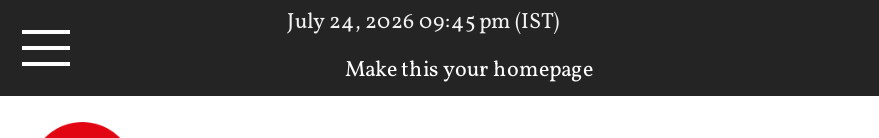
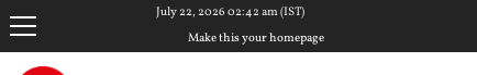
- July 24, 2026 09:45 pm (IST)
+ July 22, 2026 02:42 am (IST)
